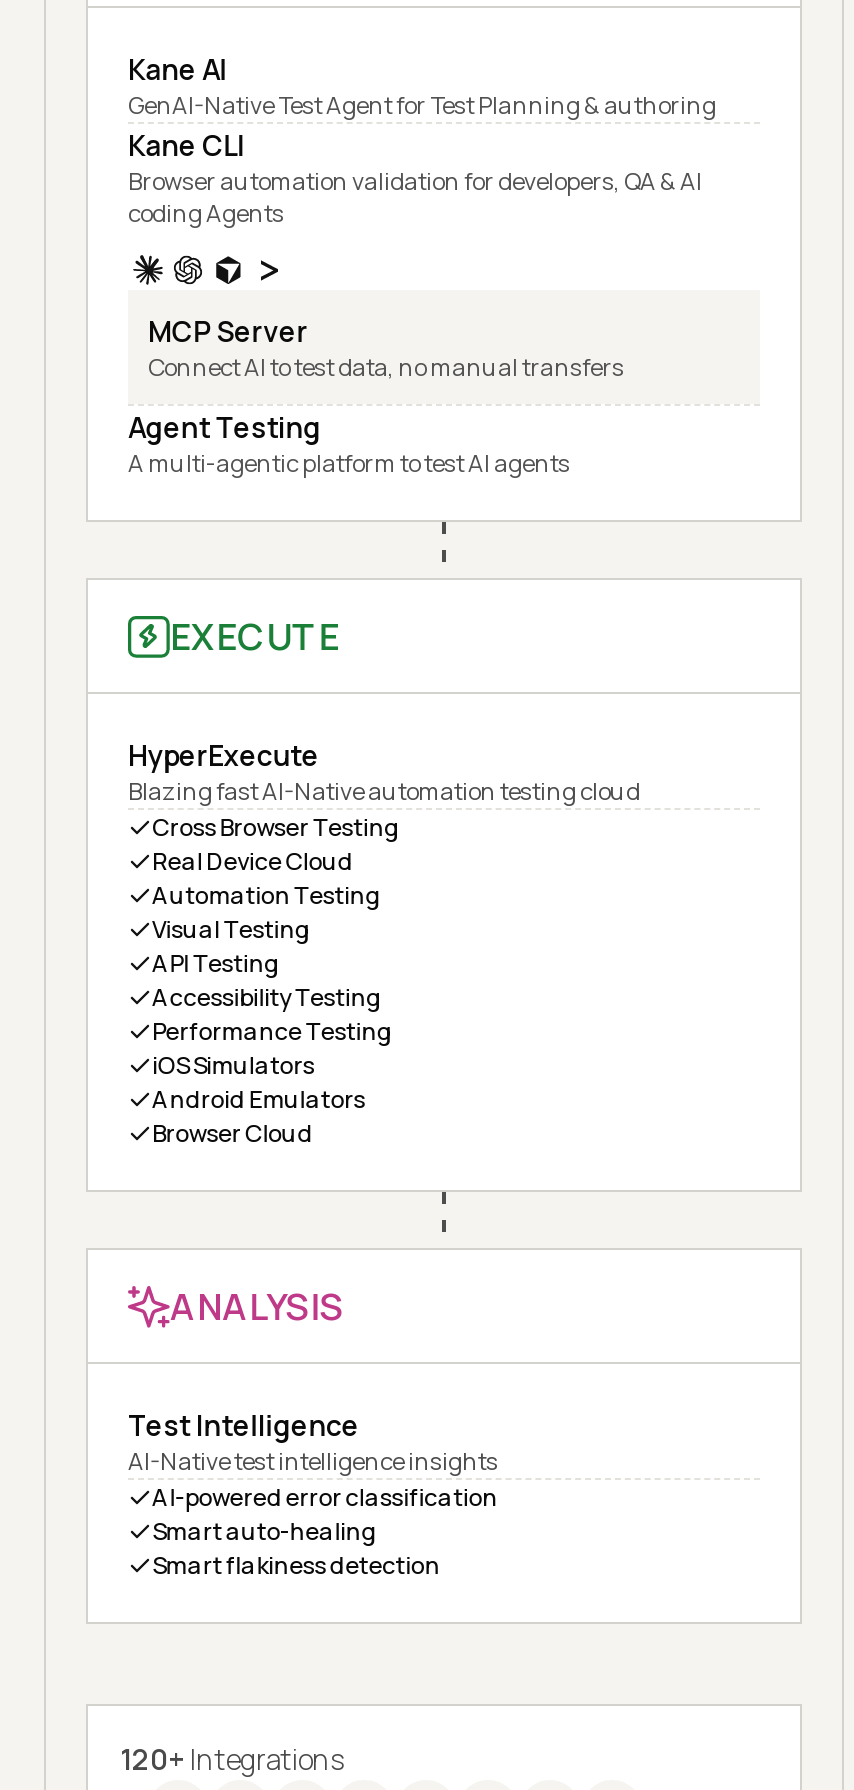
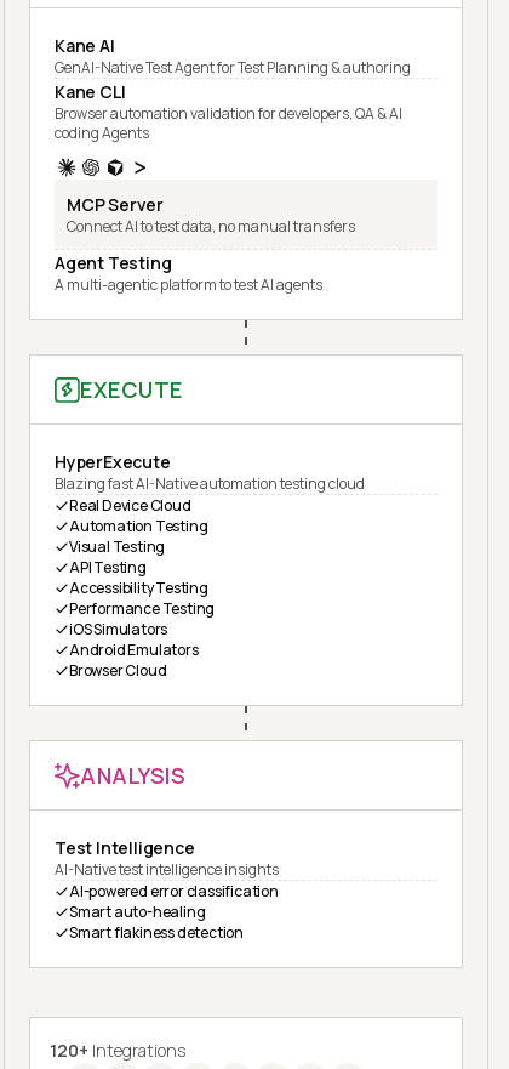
- Cross Browser Testing
